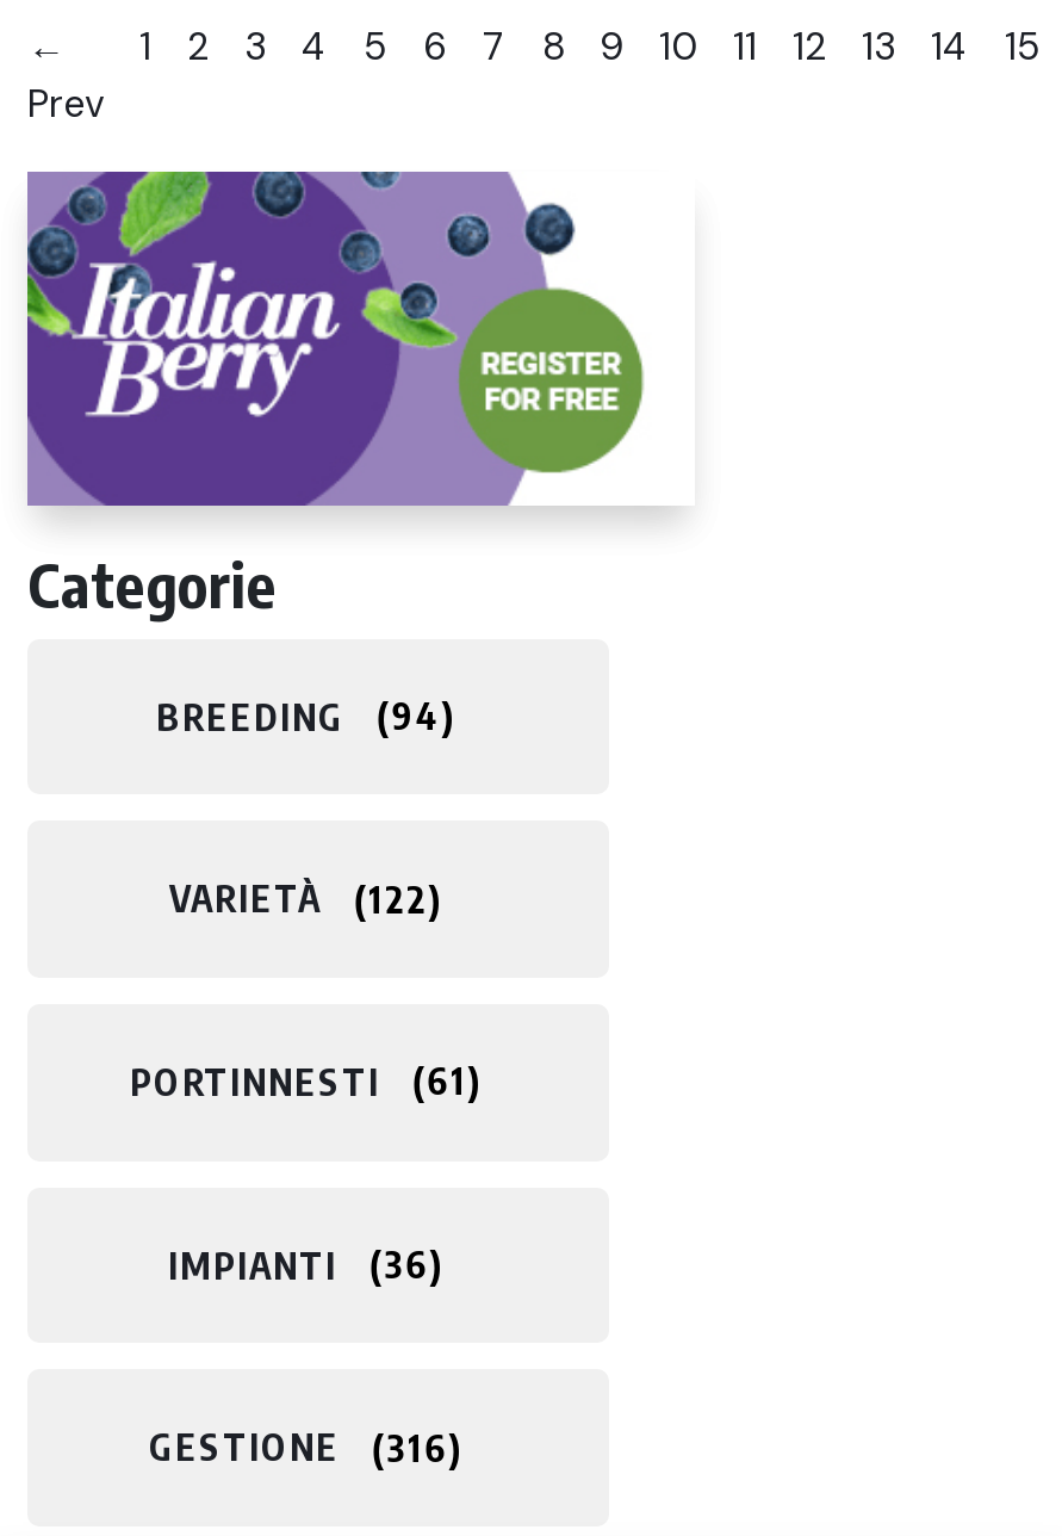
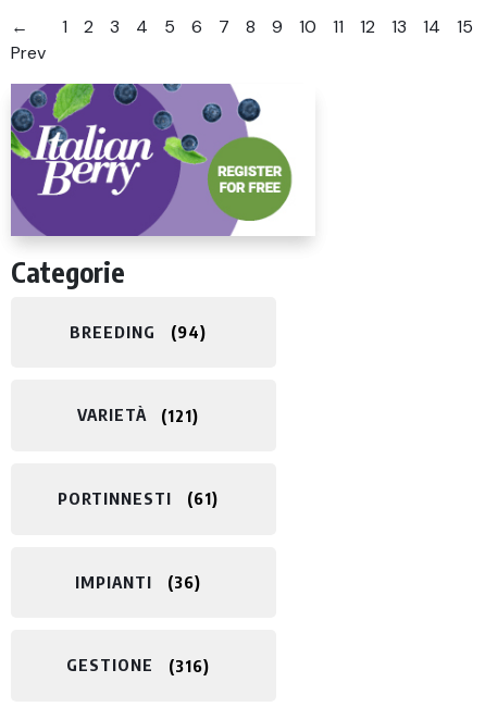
- VARIETÀ 122
+ VARIETÀ 121
